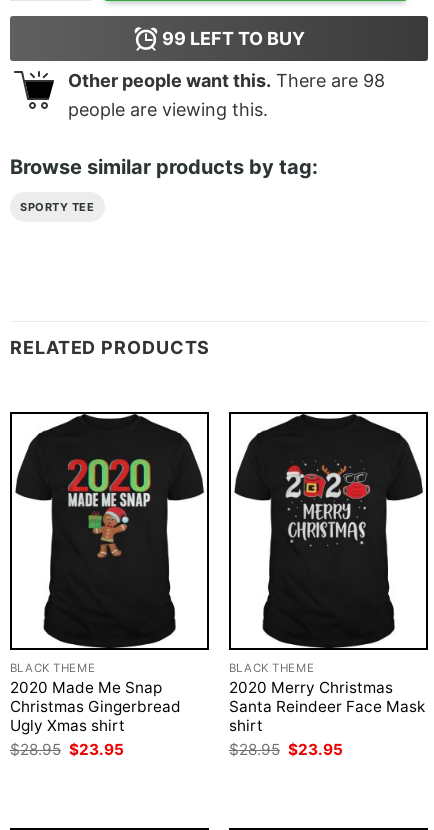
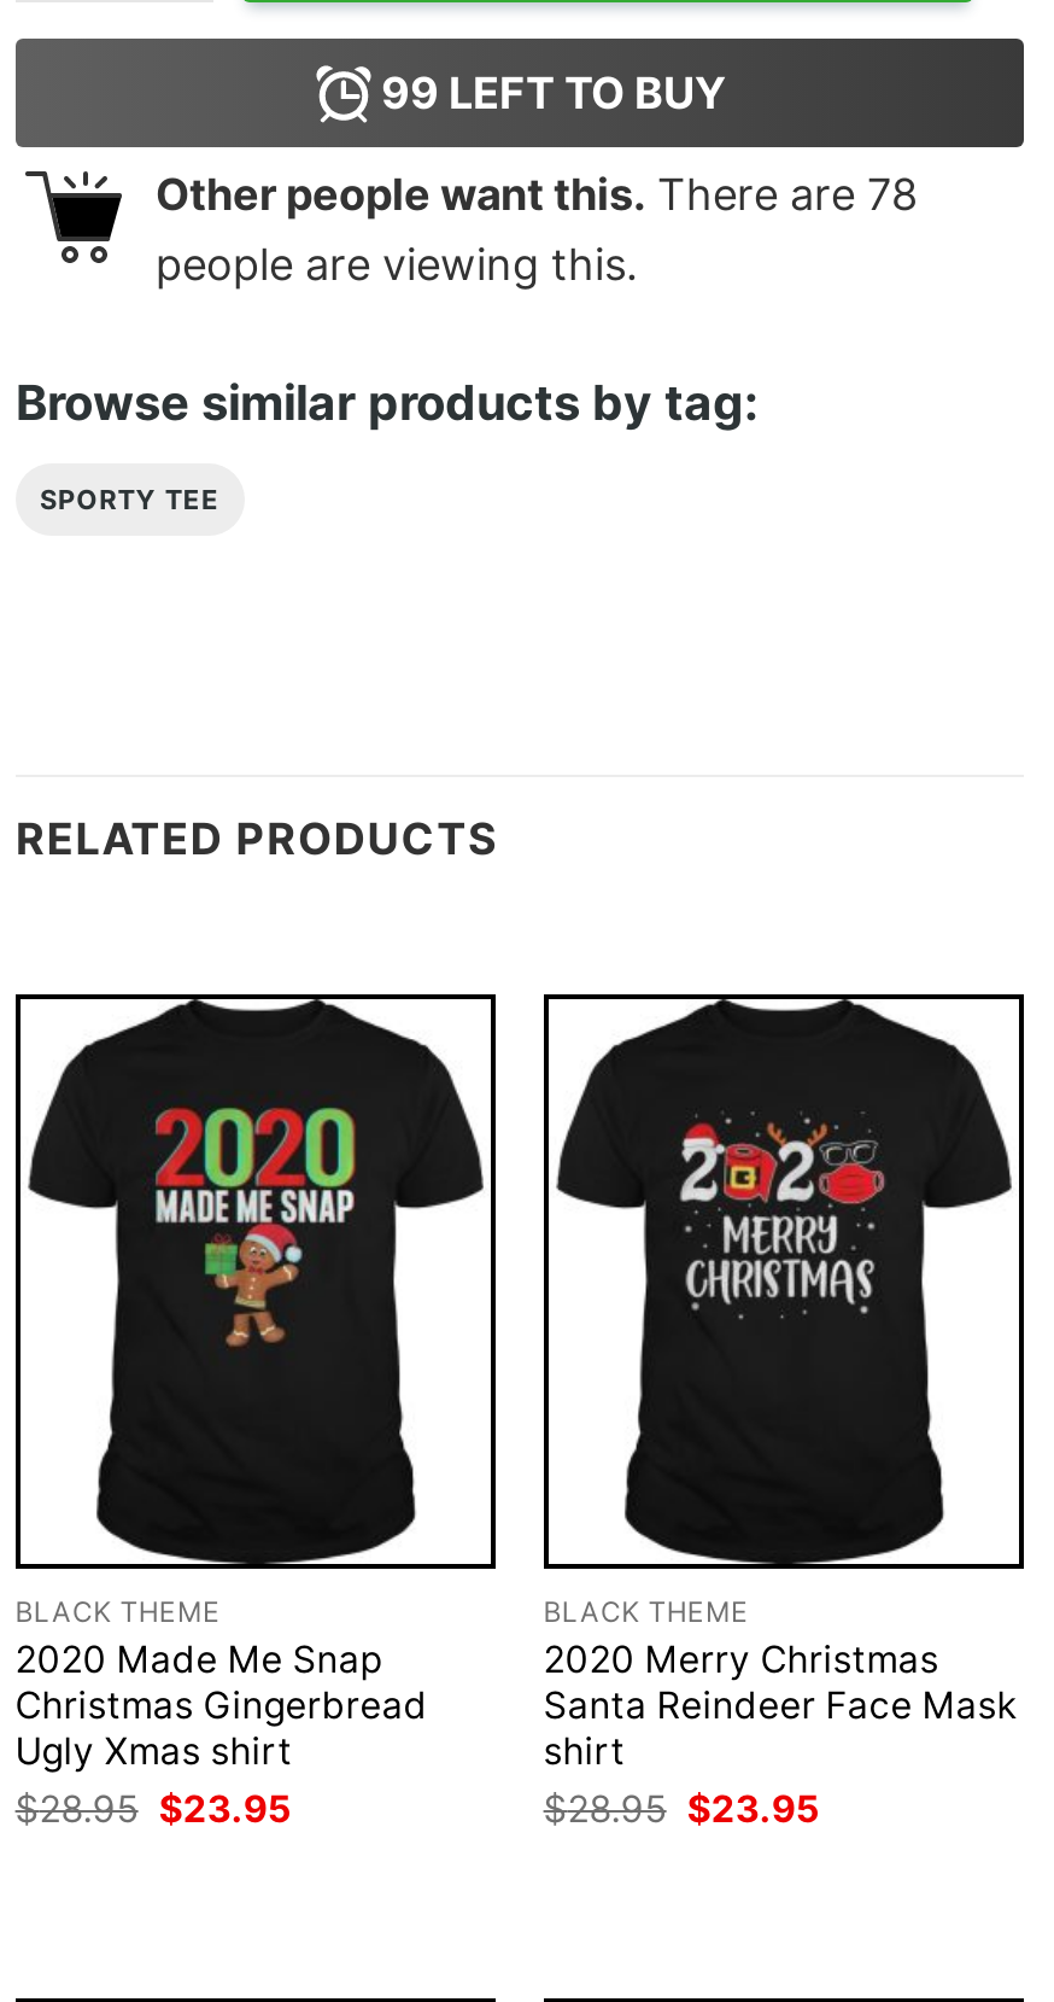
- Other people want this. There are 98
+ Other people want this. There are 78
